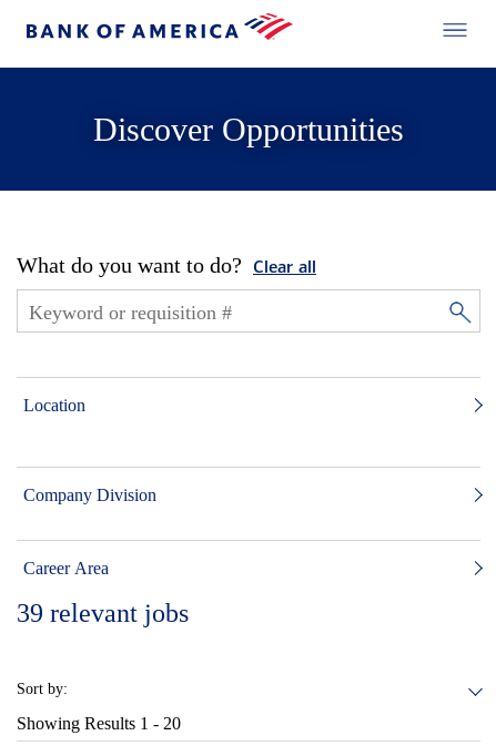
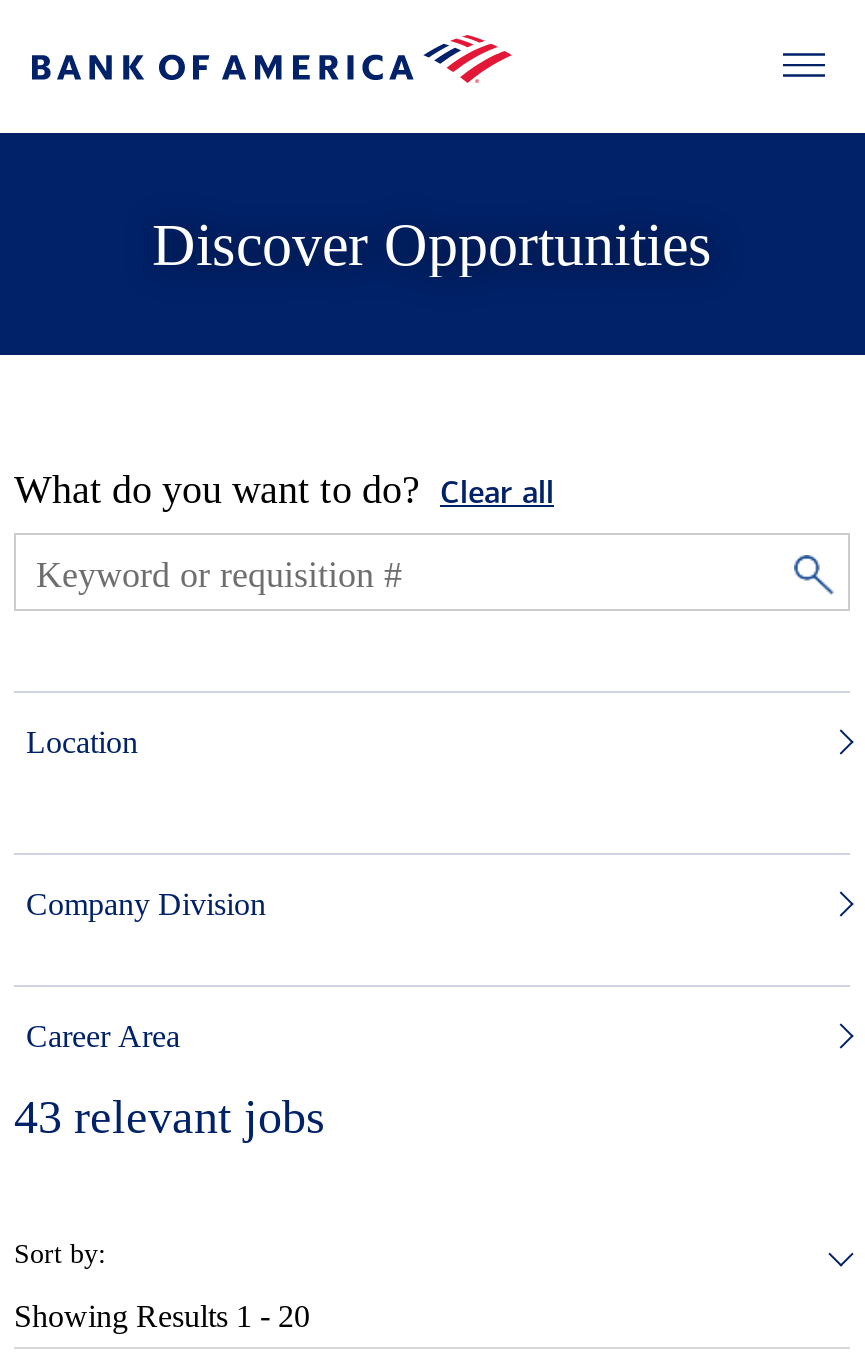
- 39 relevant jobs
+ 43 relevant jobs
